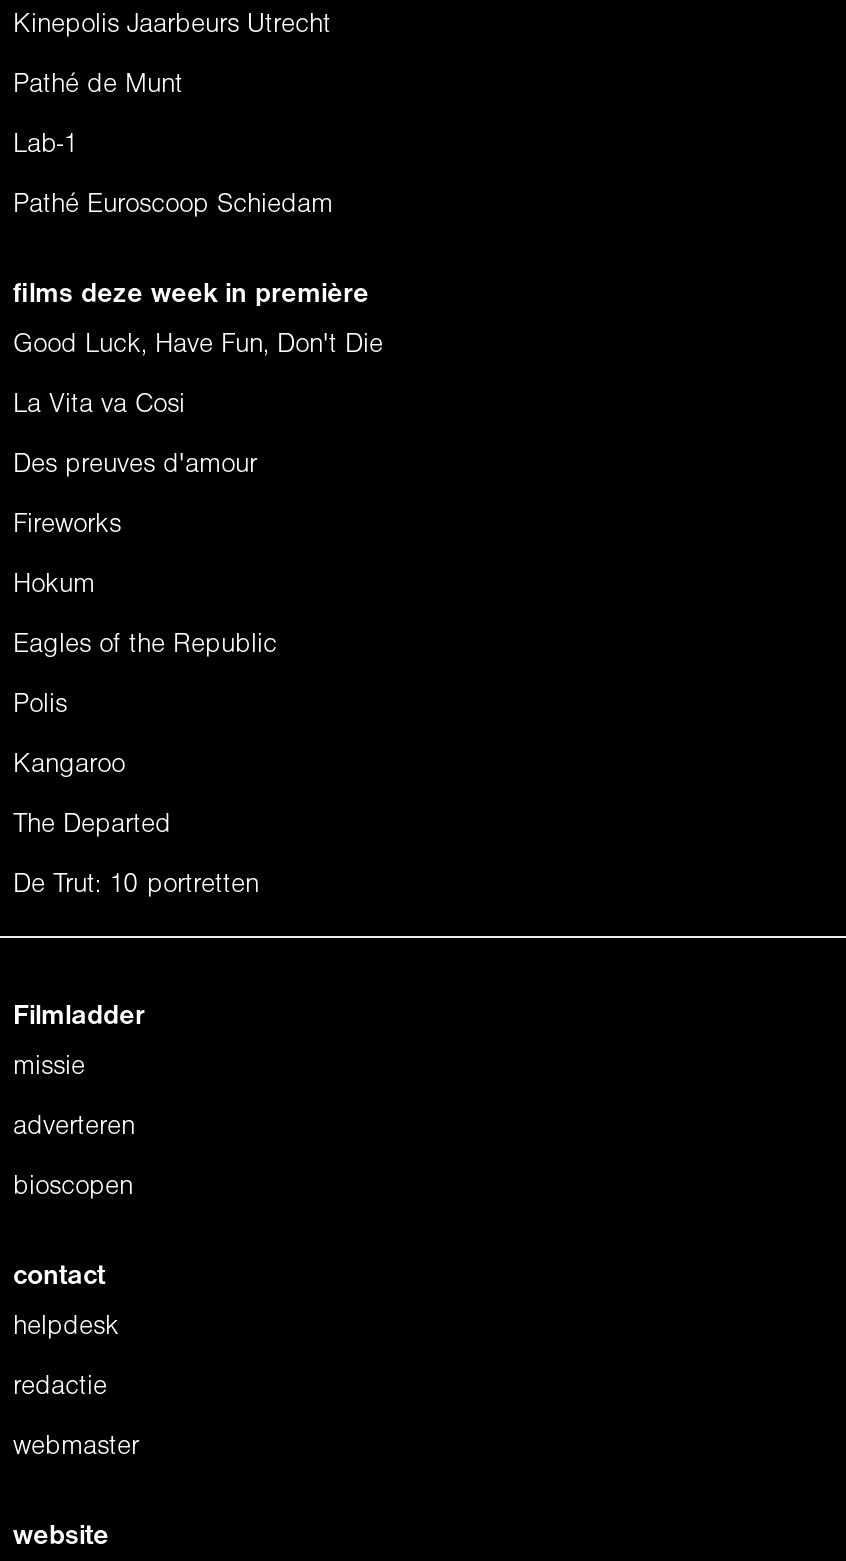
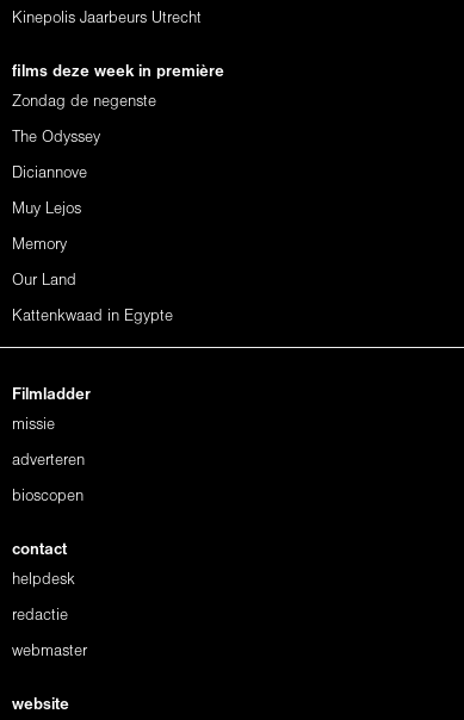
- Pathé de Munt
- Lab-1
- Pathé Euroscoop Schiedam

- Good Luck, Have Fun, Don't Die
- La Vita va Cosi
- Des preuves d'amour
- Fireworks
- Hokum
- Eagles of the Republic
- Polis
- Kangaroo
- The Departed
- De Trut: 10 portretten
+ Zondag de negenste
+ The Odyssey
+ Diciannove
+ Muy Lejos
+ Memory
+ Our Land
+ Kattenkwaad in Egypte
